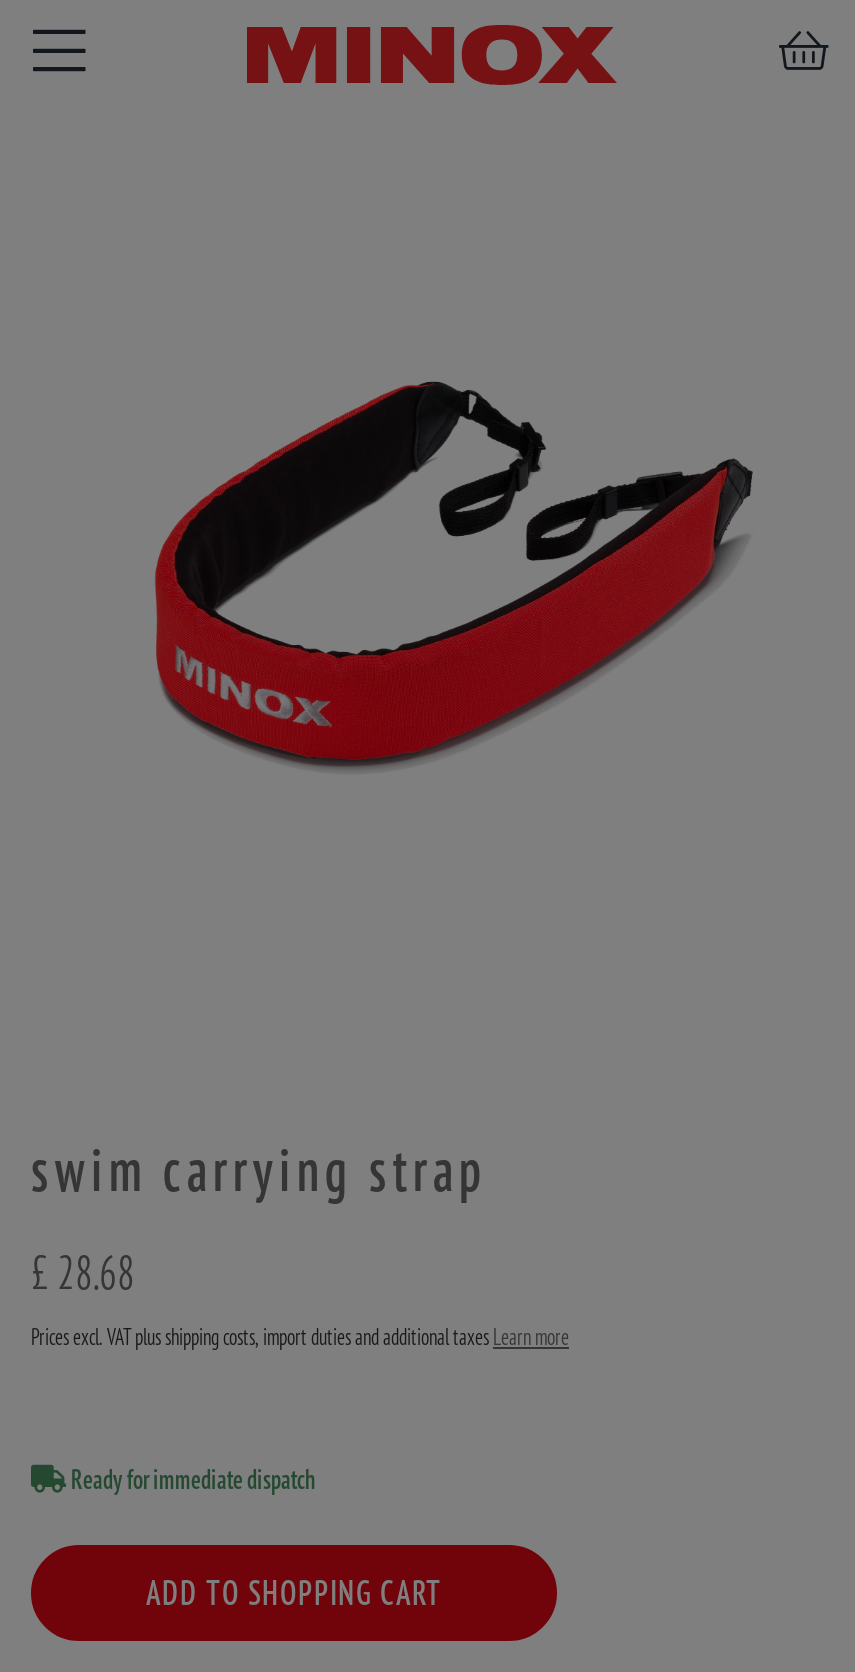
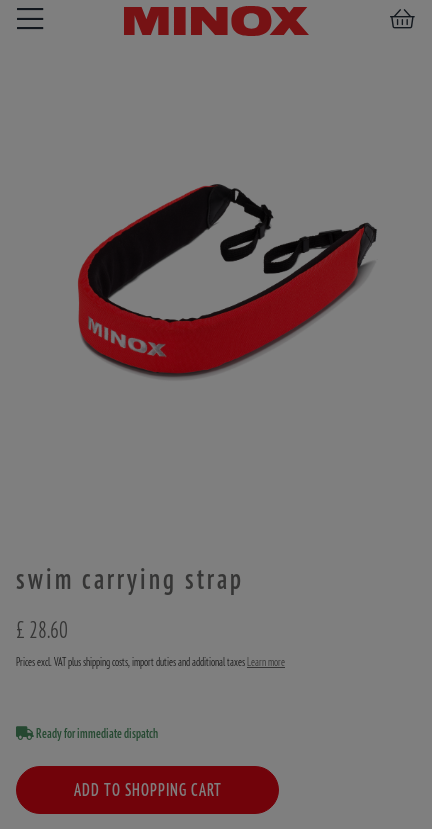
- £ 28.68
+ £ 28.60
